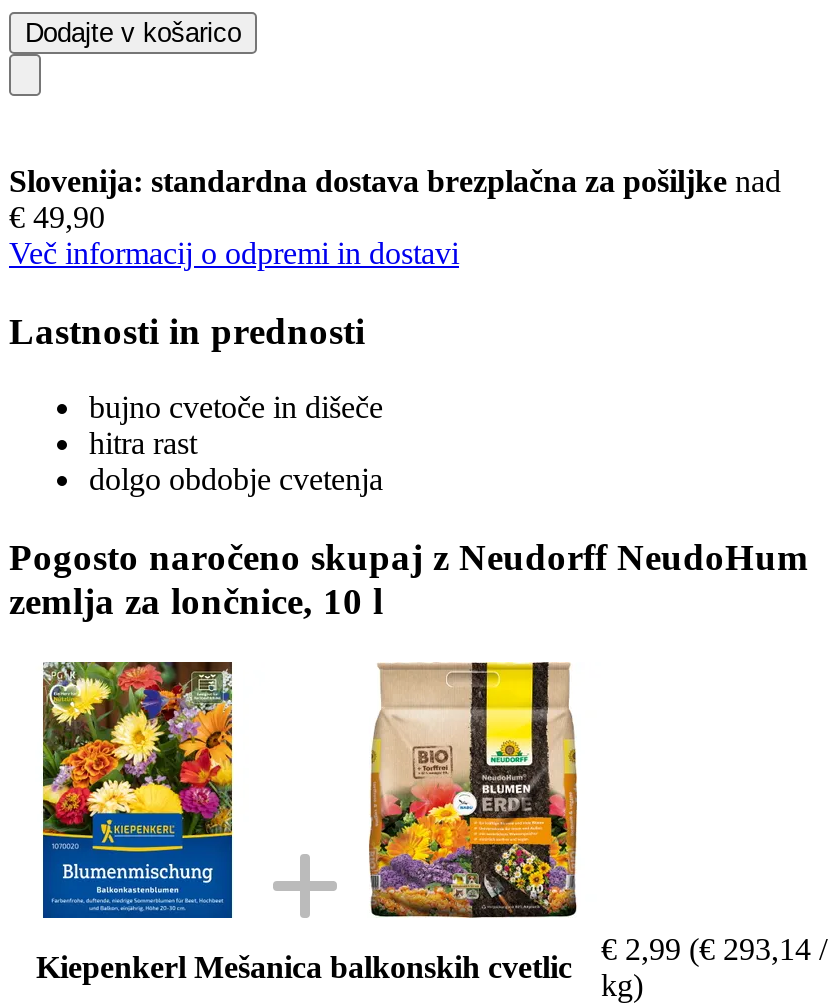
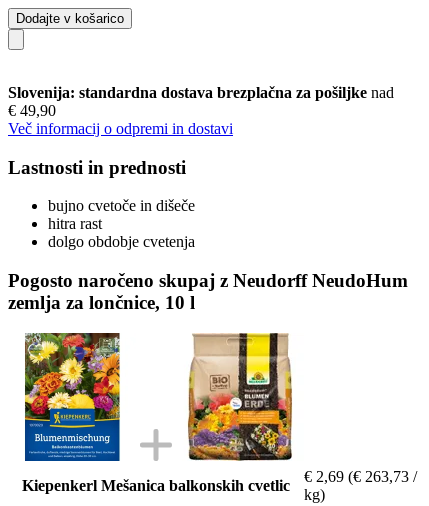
- € 2,99 (€ 293,14 /
+ € 2,69 (€ 263,73 /
